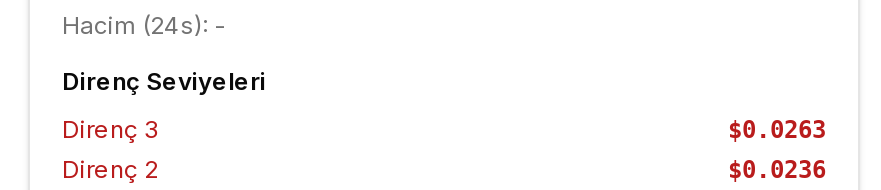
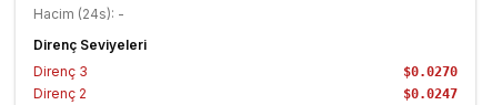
- $0.0263
+ $0.0270

- $0.0236
+ $0.0247
